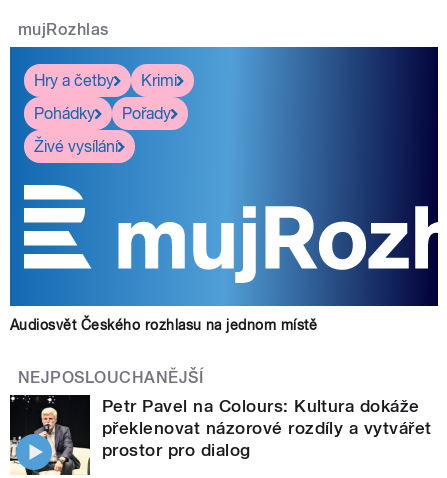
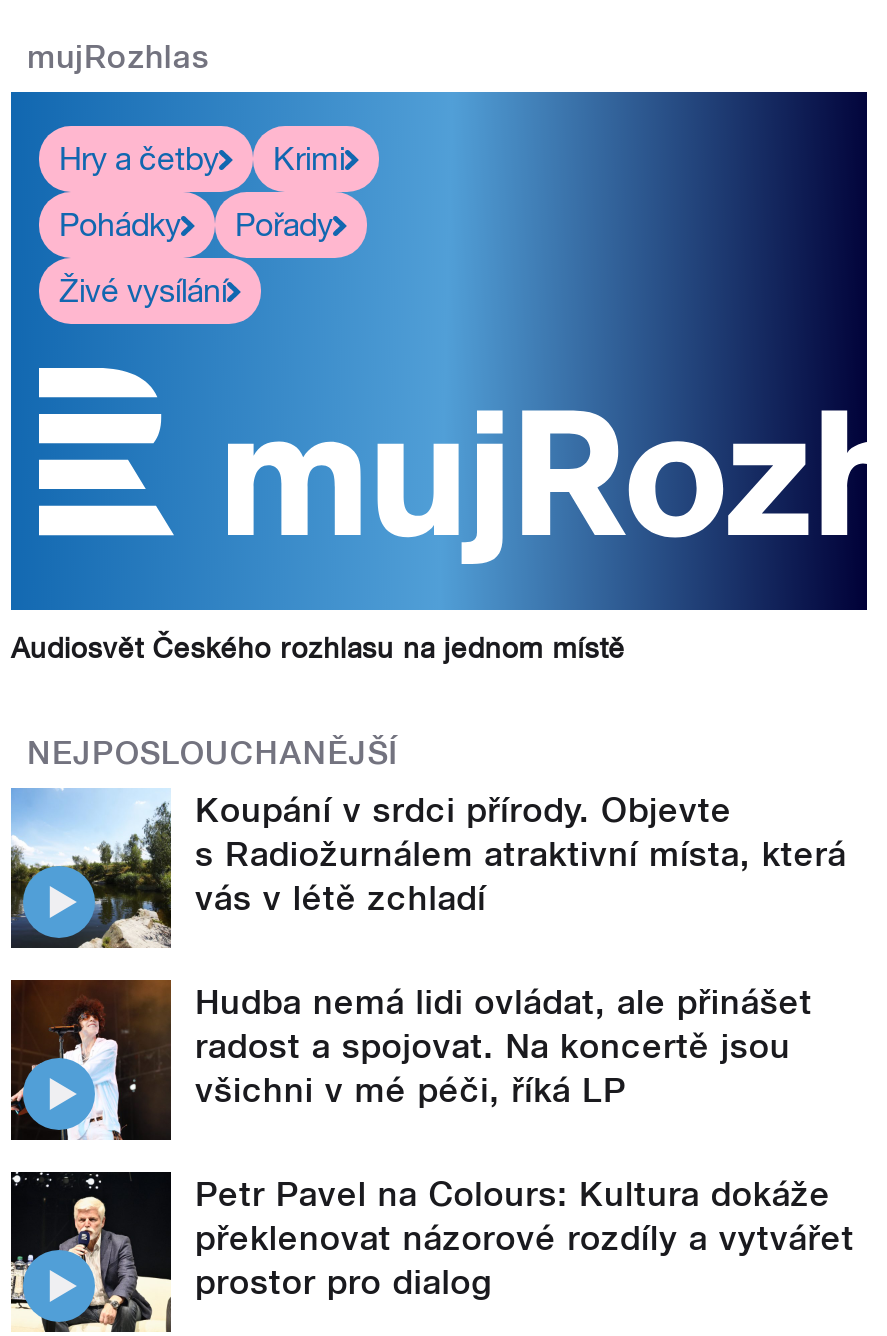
+ [image]
+ Koupání v srdci přírody. Objevte
+ s Radiožurnálem atraktivní místa, která
+ vás v létě zchladí
+ Hudba nemá lidi ovládat, ale přinášet
+ radost a spojovat. Na koncertě jsou
+ všichni v mé péči, říká LP

+ [image]
